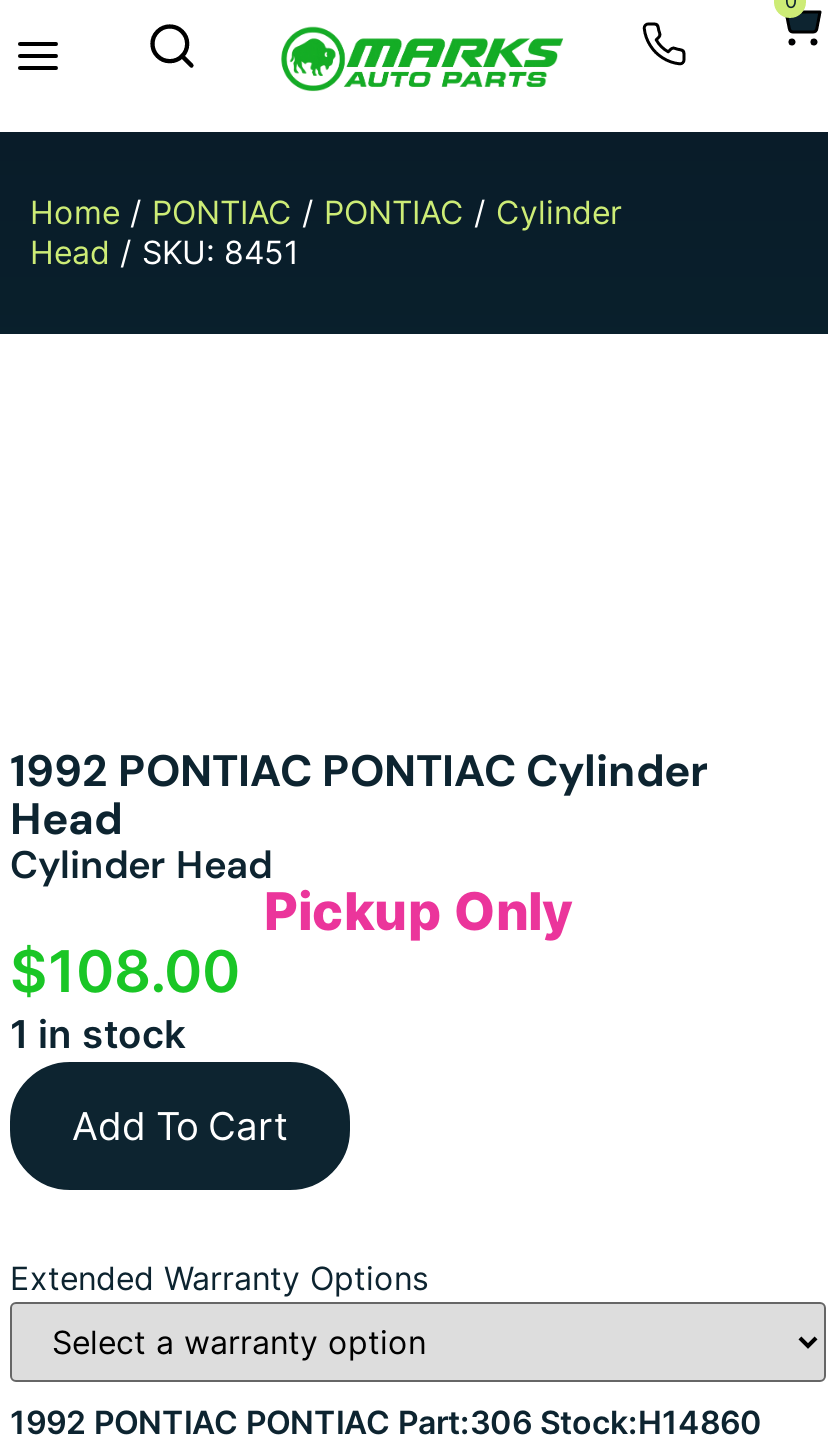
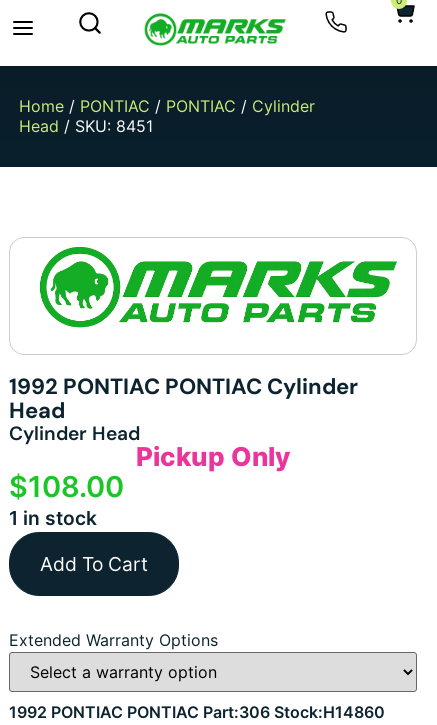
+ [image]
